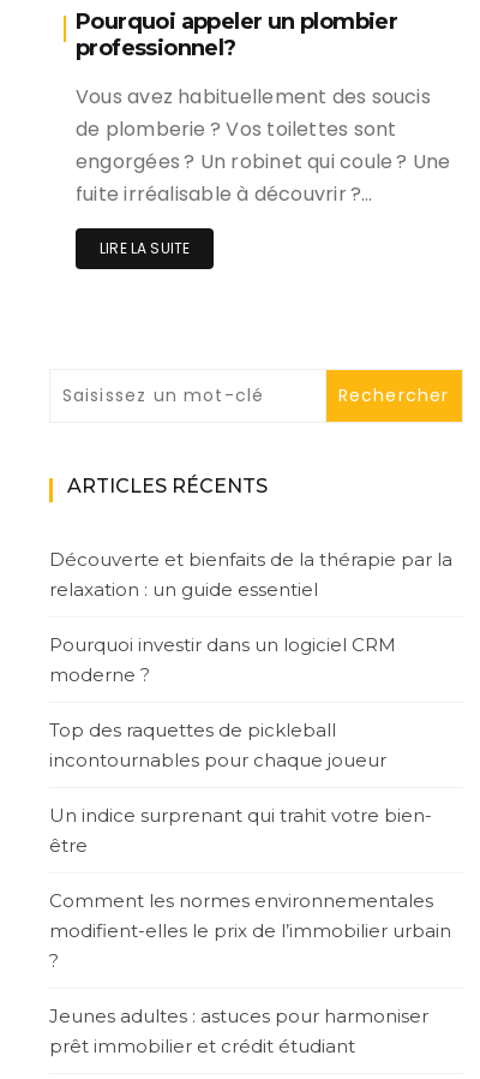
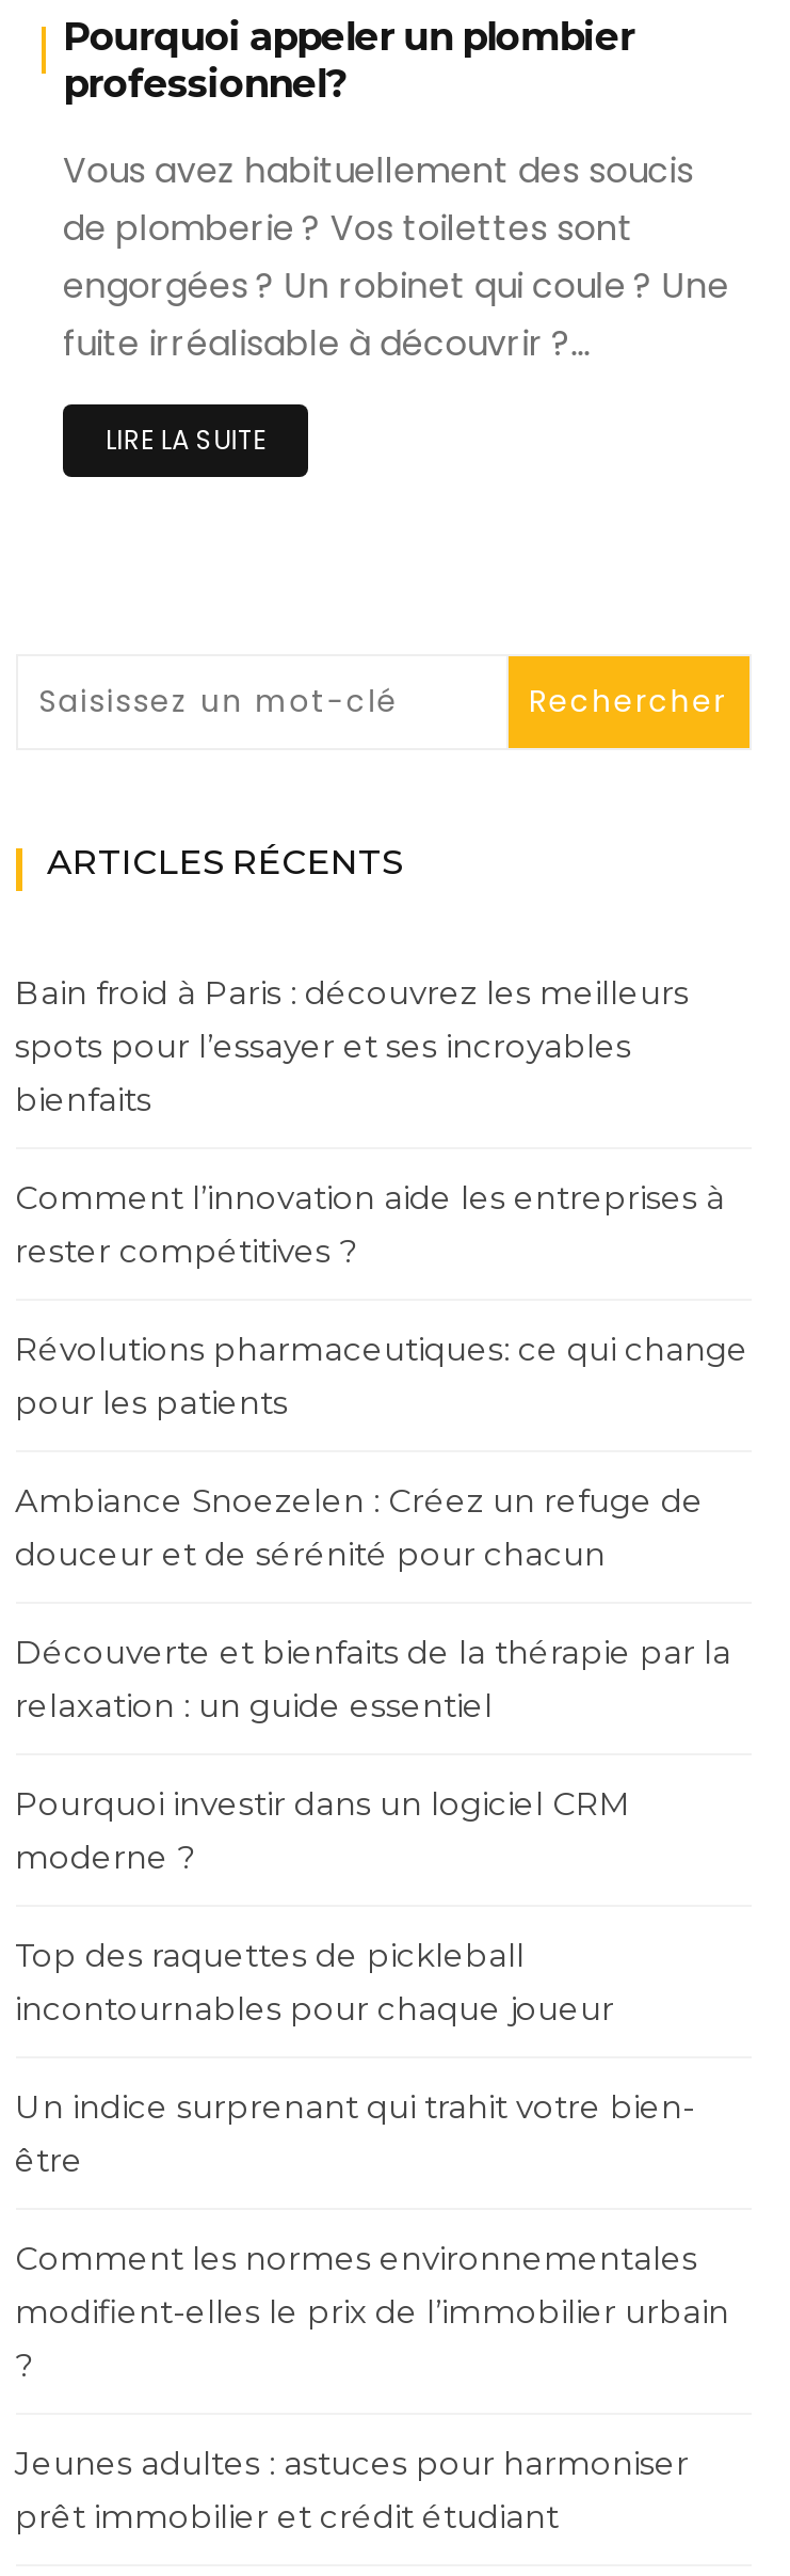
+ Bain froid à Paris : découvrez les meilleurs
+ spots pour l’essayer et ses incroyables
+ bienfaits
+ Comment l’innovation aide les entreprises à
+ rester compétitives ?
+ Révolutions pharmaceutiques: ce qui change
+ pour les patients
+ Ambiance Snoezelen : Créez un refuge de
+ douceur et de sérénité pour chacun
